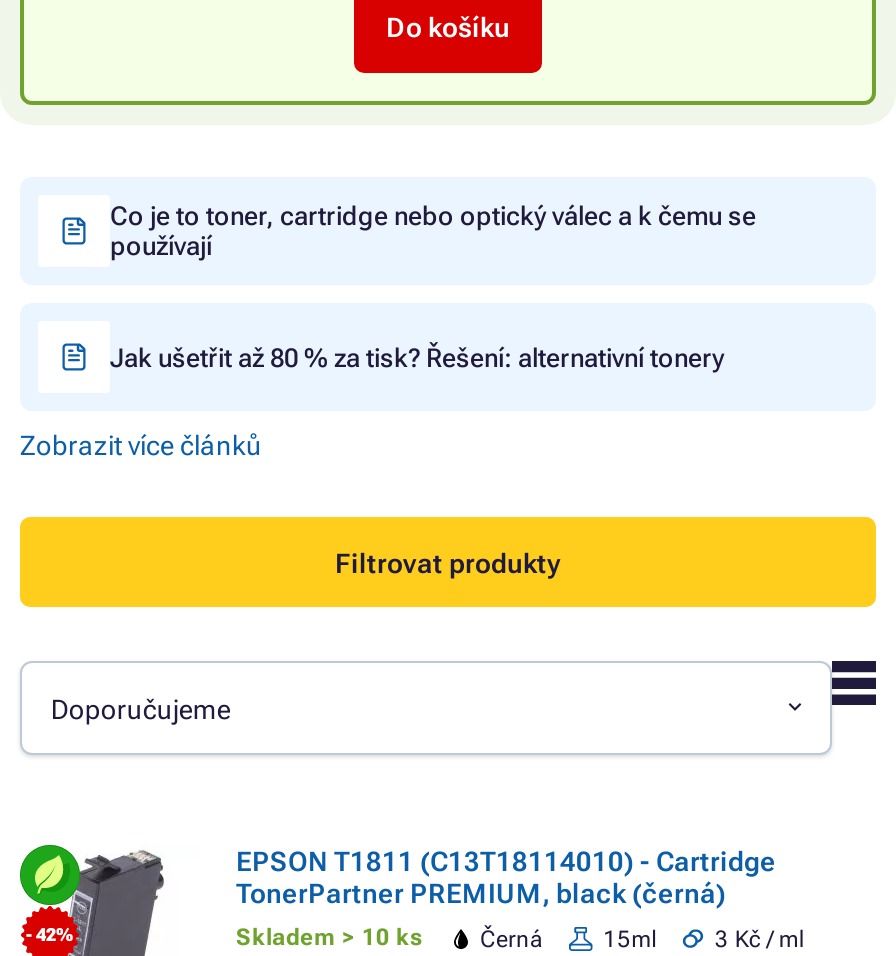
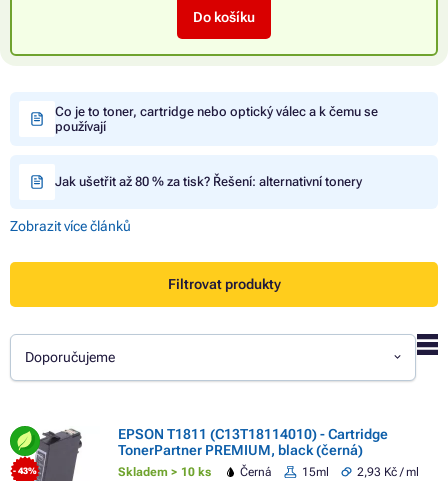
- - 42%
+ - 43%

- 3 Kč / ml
+ 2,93 Kč / ml
